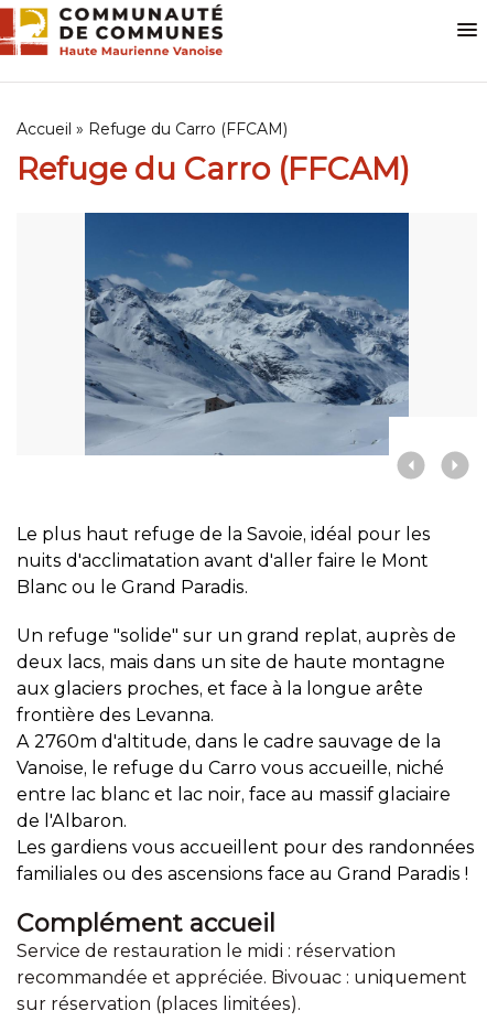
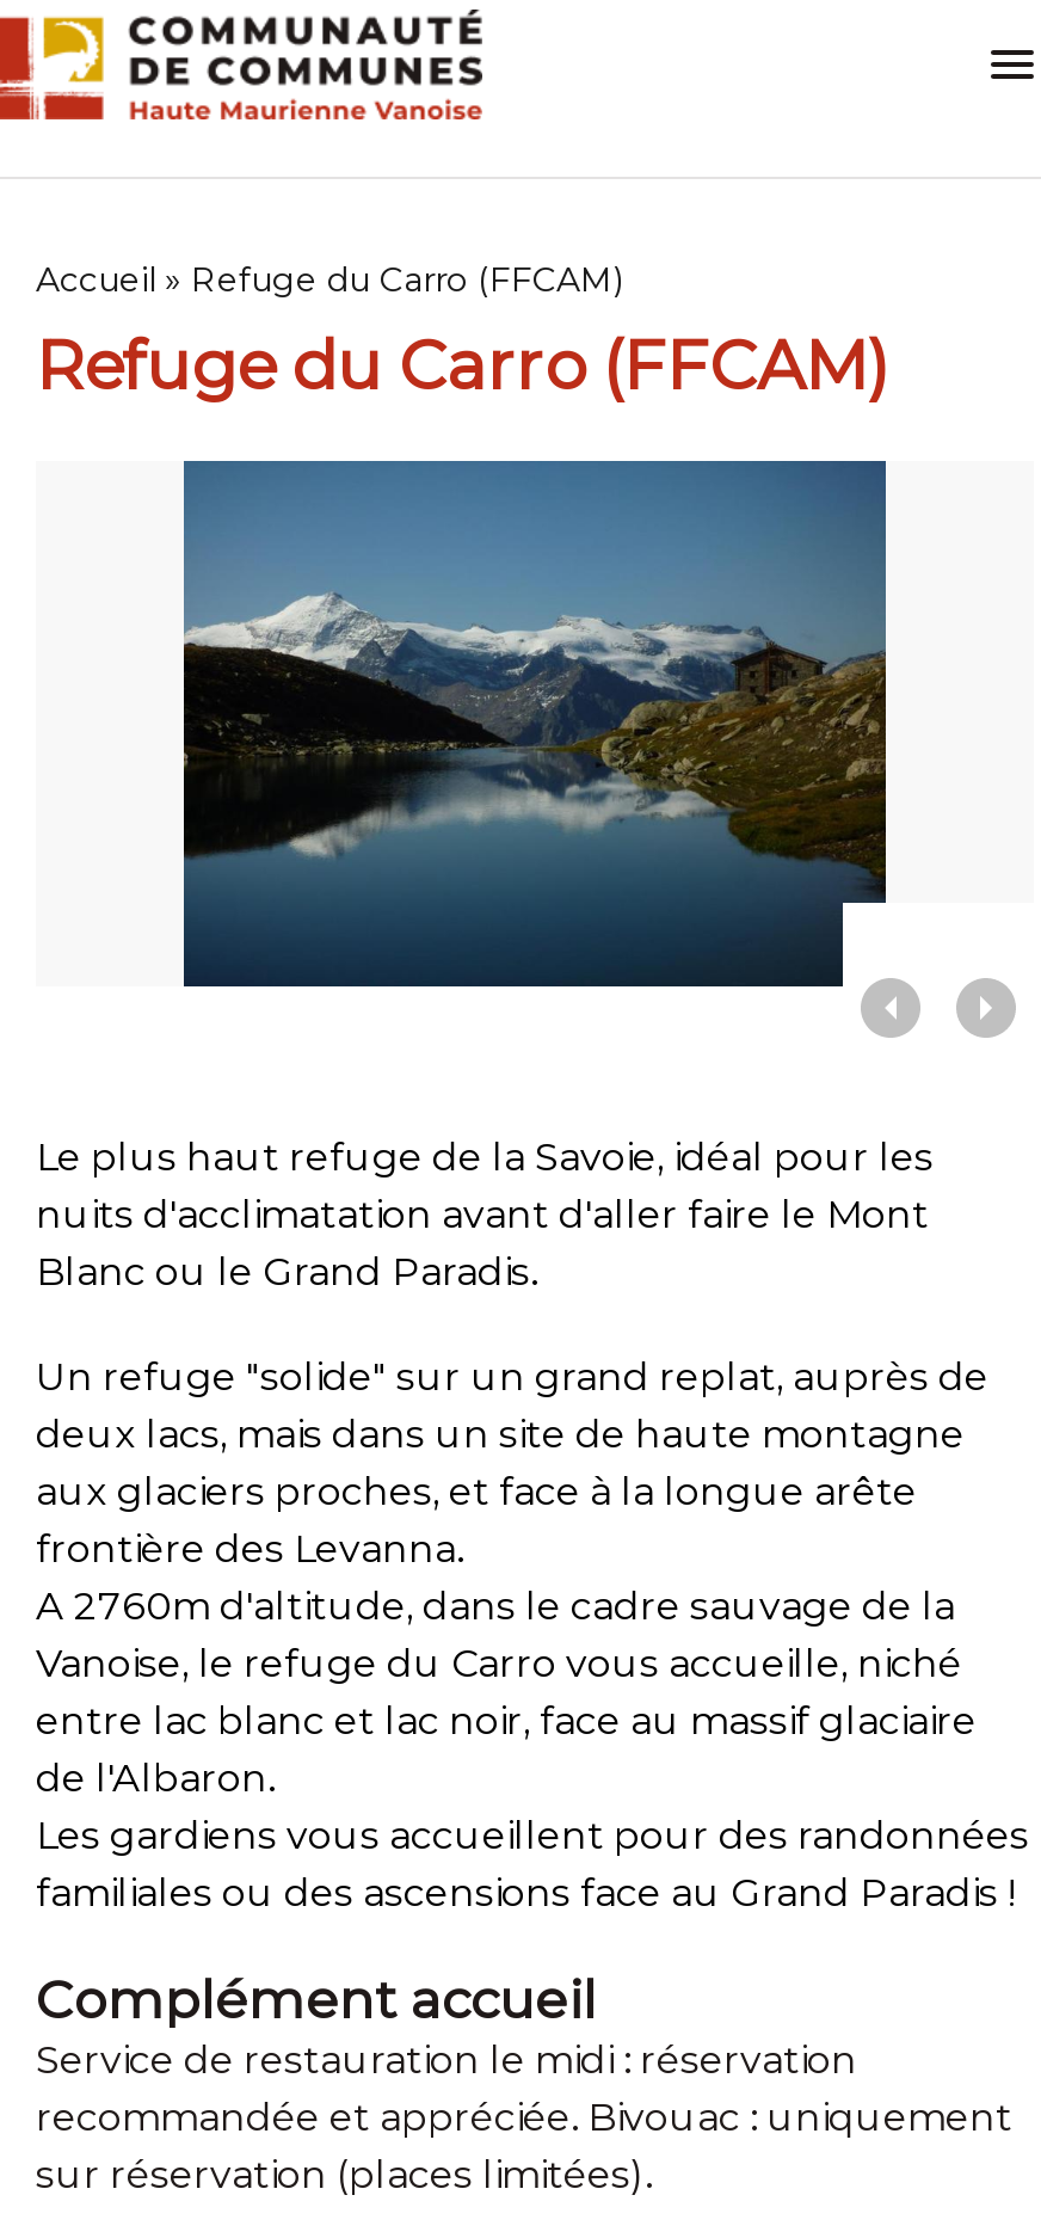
- [image]
+ [image]
